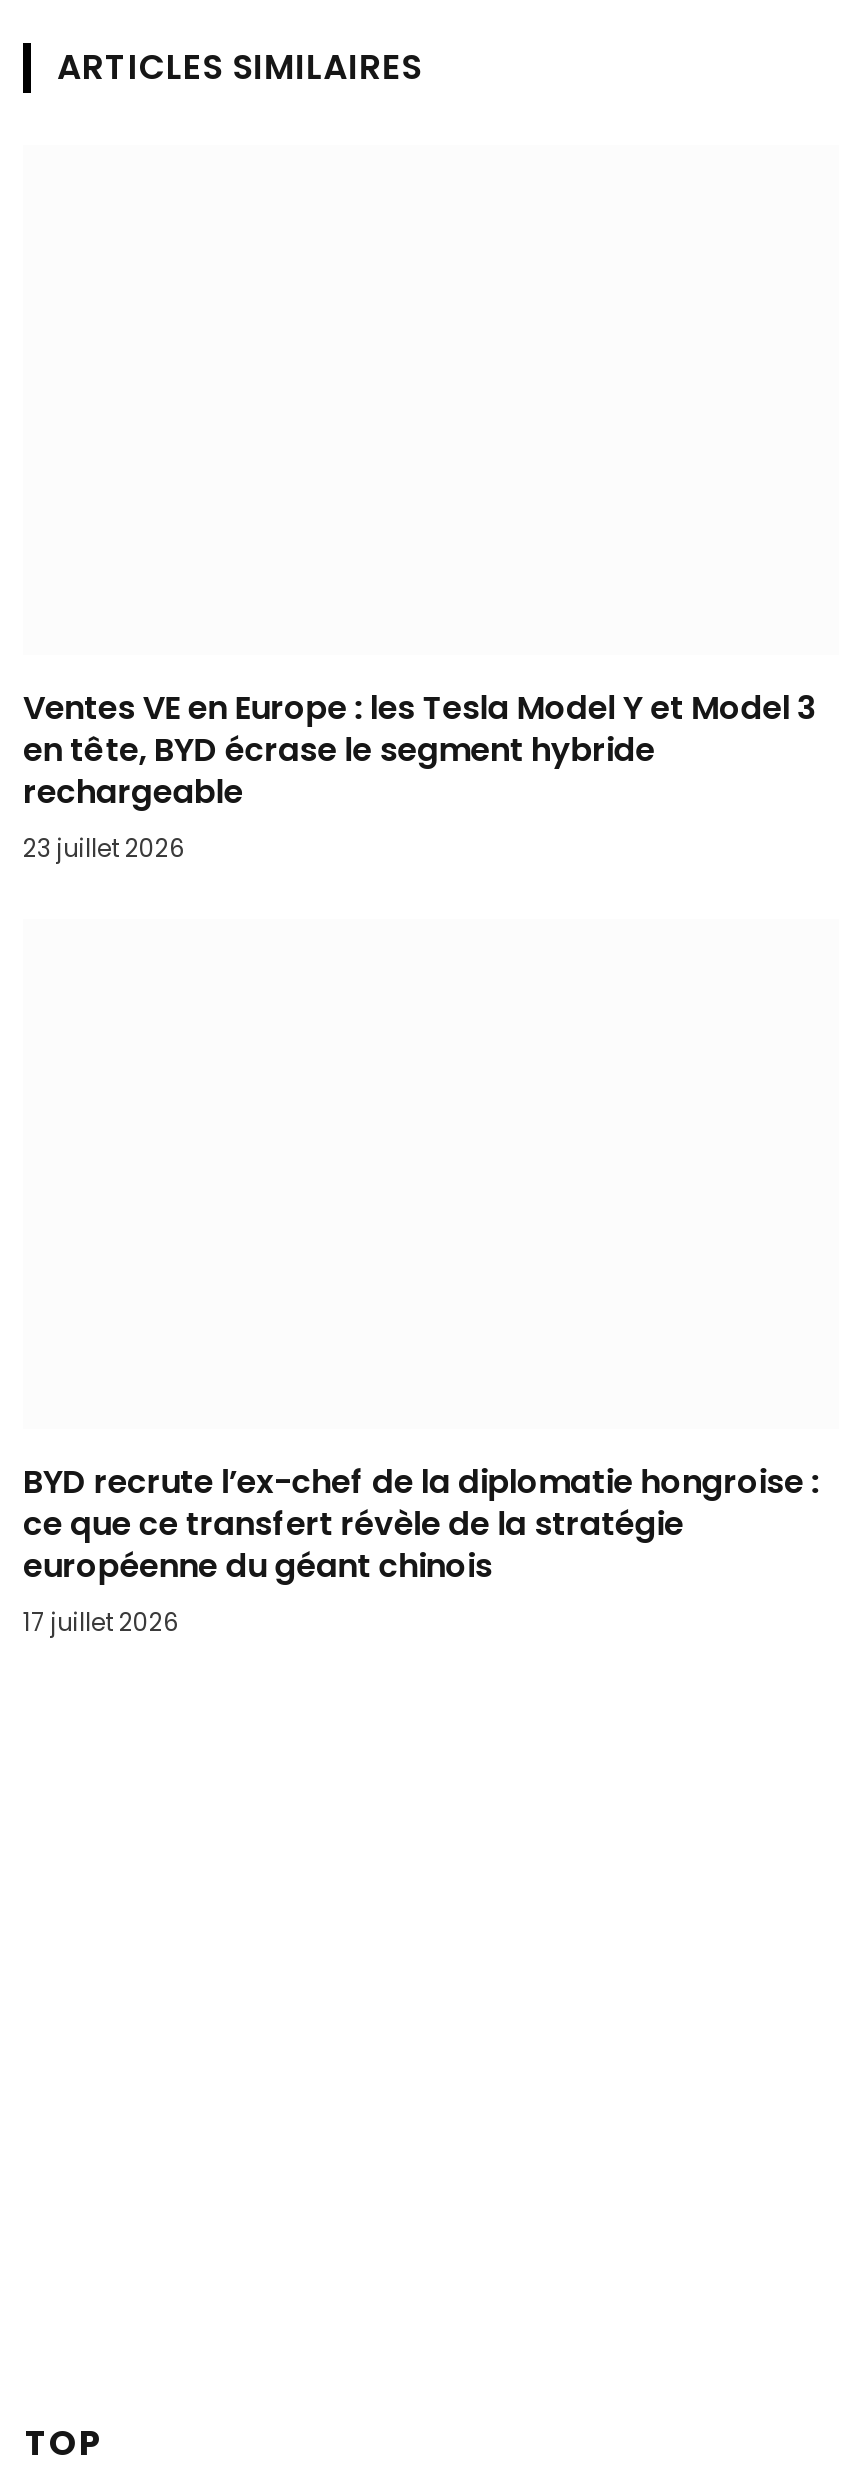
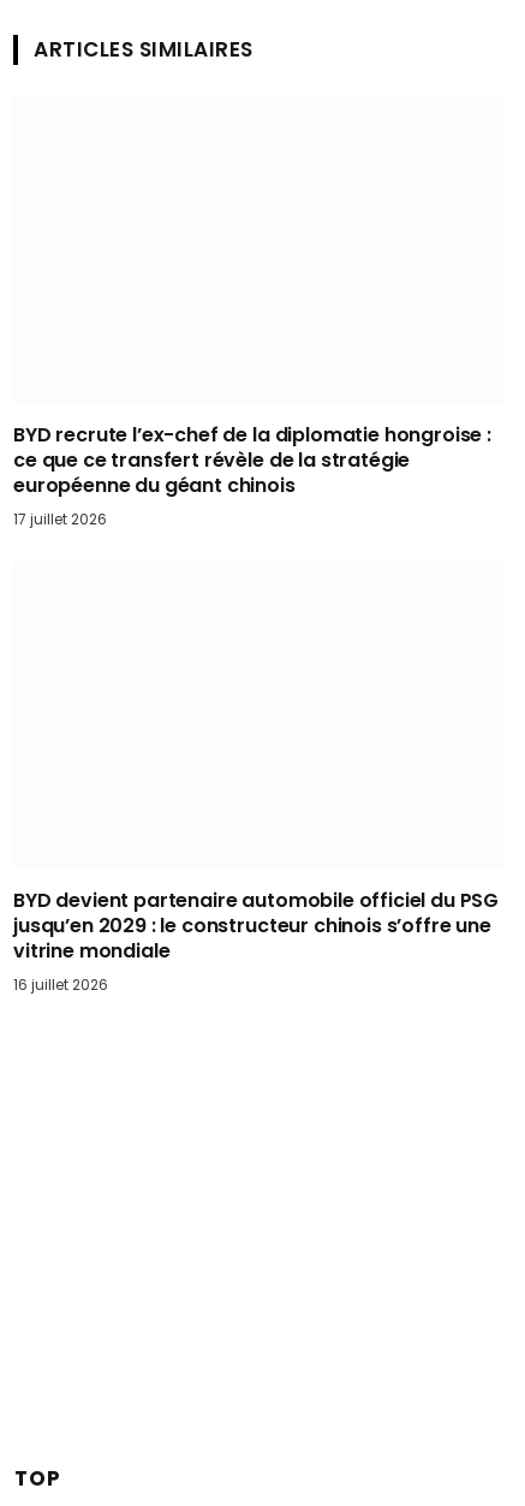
- Ventes VE en Europe : les Tesla Model Y et Model 3
- en tête, BYD écrase le segment hybride
- rechargeable
- 23 juillet 2026

moved up: BYD recrute l’ex-chef de la diplomatie hongroise : | ce que ce transfert révèle de la stratégie | européenne du géant chinois | 17 juillet 2026

+ BYD devient partenaire automobile officiel du PSG
+ jusqu’en 2029 : le constructeur chinois s’offre une
+ vitrine mondiale
+ 16 juillet 2026
